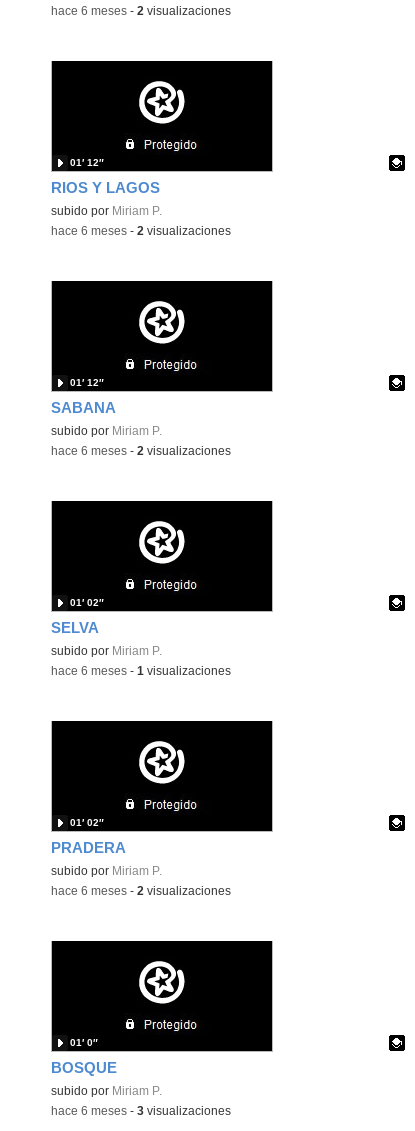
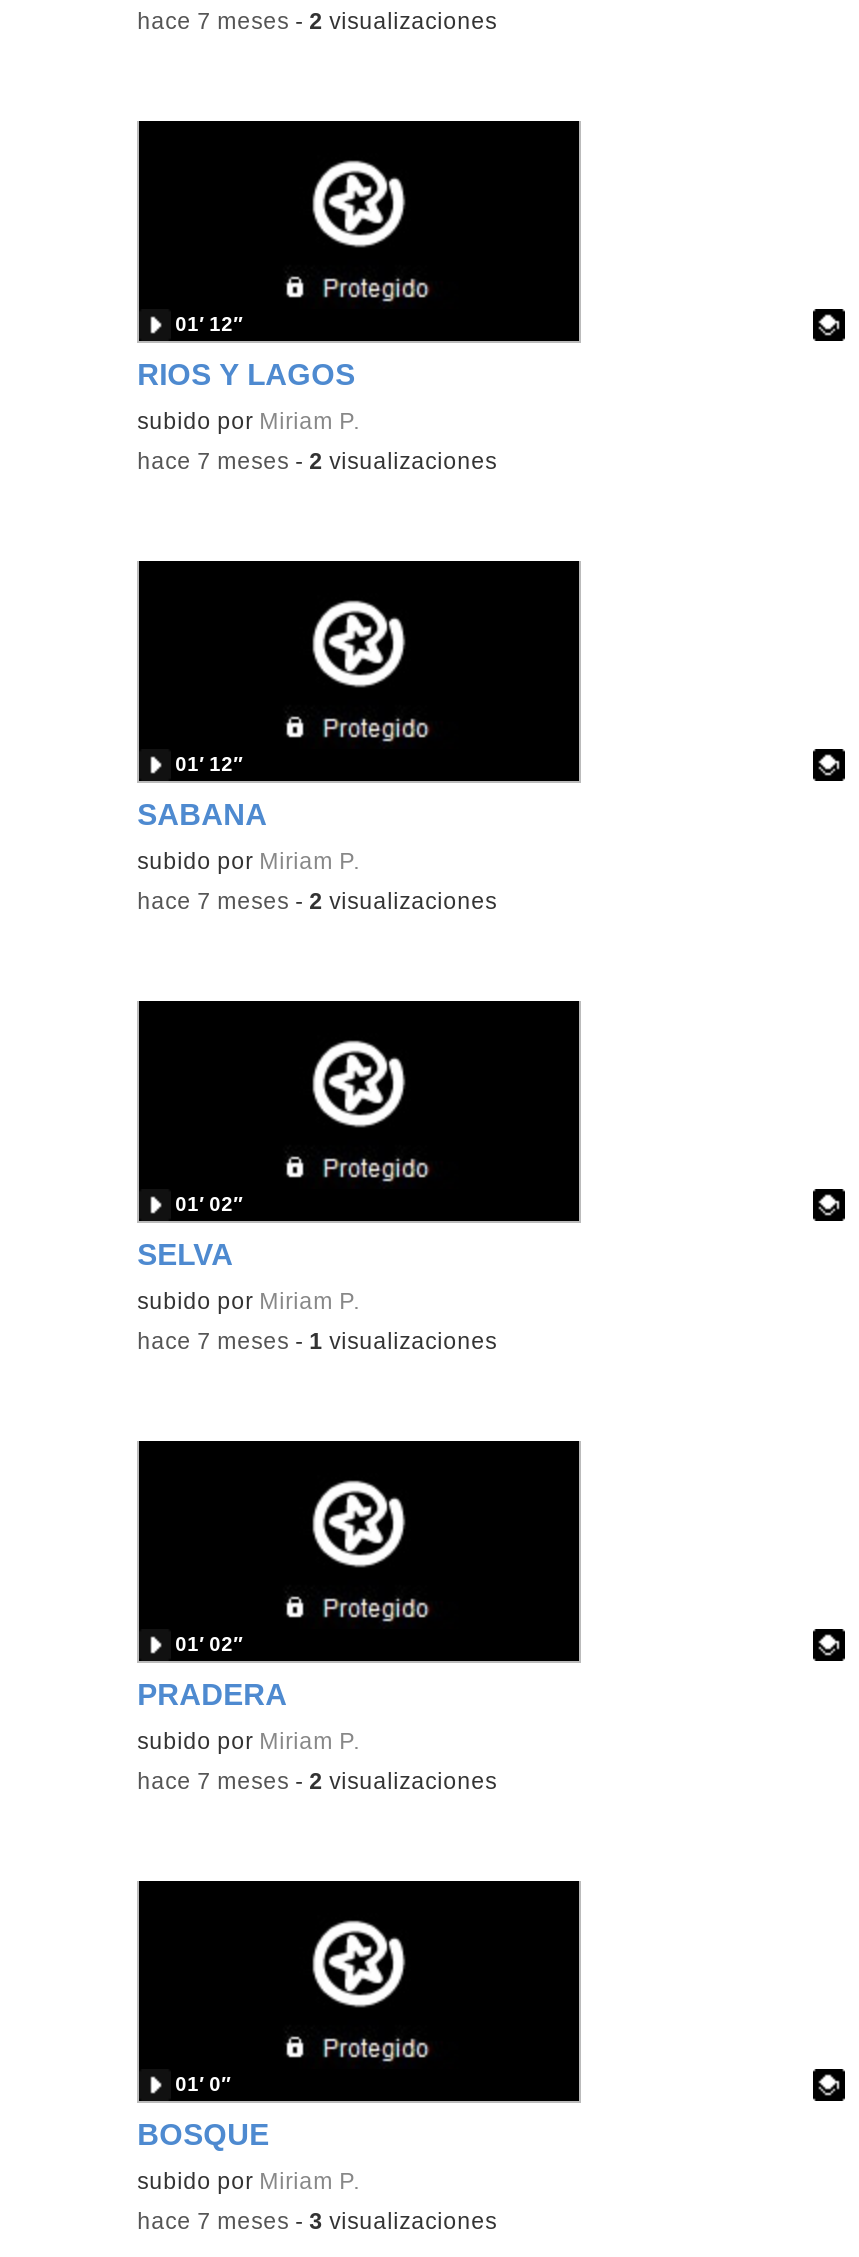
- hace 6 meses - 2 visualizaciones
+ hace 7 meses - 2 visualizaciones

- hace 6 meses - 2 visualizaciones
+ hace 7 meses - 2 visualizaciones

- hace 6 meses - 2 visualizaciones
+ hace 7 meses - 2 visualizaciones

- hace 6 meses - 1 visualizaciones
+ hace 7 meses - 1 visualizaciones

- hace 6 meses - 2 visualizaciones
+ hace 7 meses - 2 visualizaciones

- hace 6 meses - 3 visualizaciones
+ hace 7 meses - 3 visualizaciones
